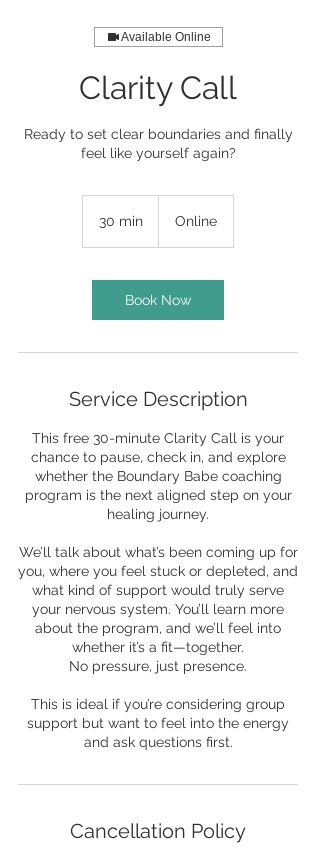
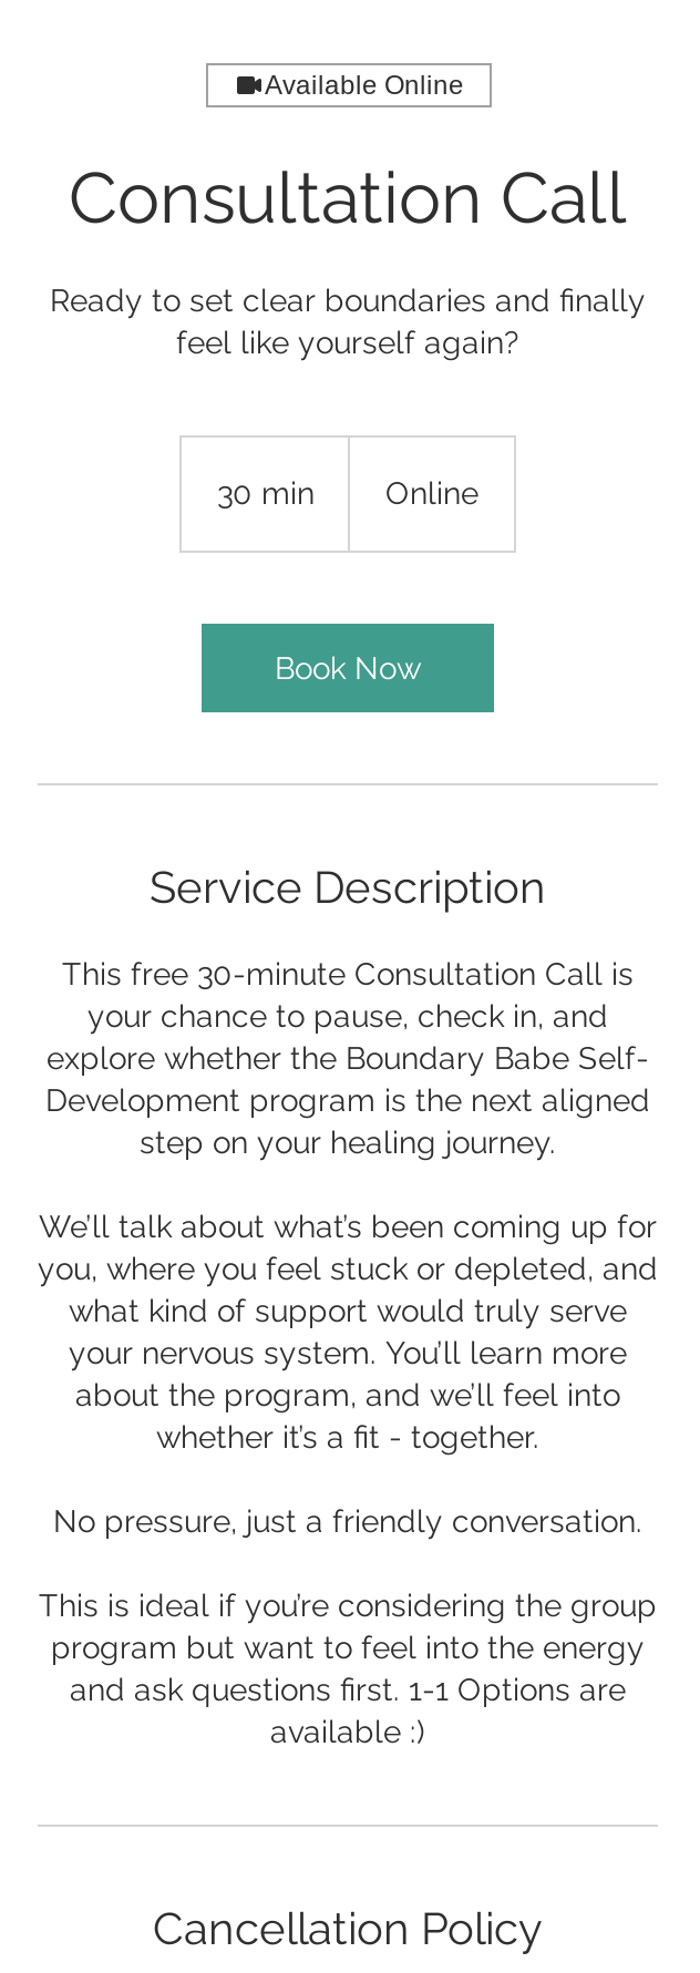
- Clarity Call
+ Consultation Call

- This free 30-minute Clarity Call is your
- chance to pause, check in, and explore
- whether the Boundary Babe coaching
- program is the next aligned step on your
- healing journey.
+ This free 30-minute Consultation Call is
+ your chance to pause, check in, and
+ explore whether the Boundary Babe Self-
+ Development program is the next aligned
+ step on your healing journey.

- whether it’s a fit—together.
- No pressure, just presence.
- This is ideal if you’re considering group
- support but want to feel into the energy
- and ask questions first.
+ whether it’s a fit - together.
+ No pressure, just a friendly conversation.
+ This is ideal if you’re considering the group
+ program but want to feel into the energy
+ and ask questions first. 1-1 Options are
+ available :)
